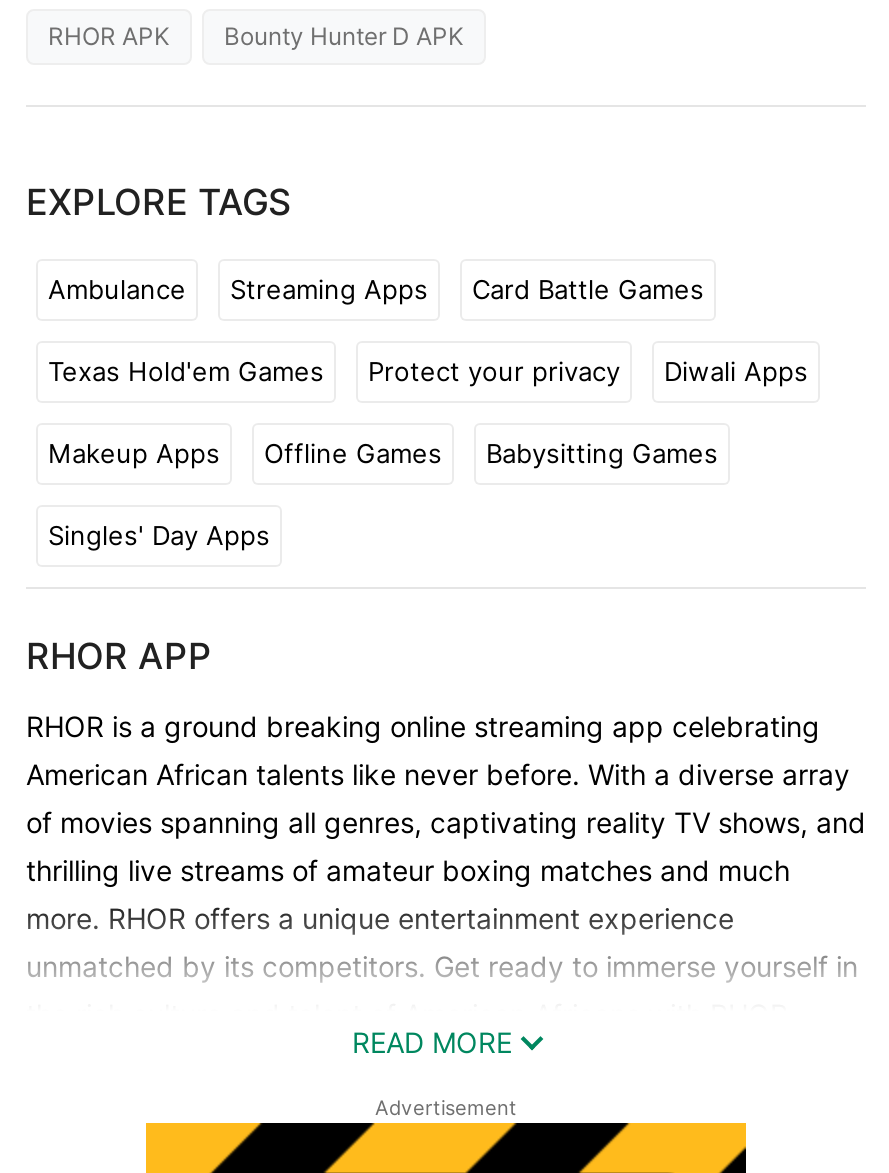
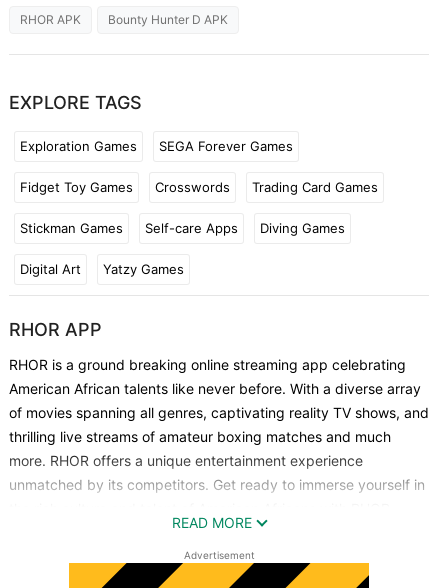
- Ambulance
- Streaming Apps
- Card Battle Games
+ Exploration Games
+ SEGA Forever Games

- Texas Hold'em Games
- Protect your privacy
- Diwali Apps
+ Fidget Toy Games
+ Crosswords
+ Trading Card Games

- Makeup Apps
- Offline Games
- Babysitting Games
+ Stickman Games
+ Self-care Apps
+ Diving Games

- Singles' Day Apps
+ Digital Art
+ Yatzy Games
